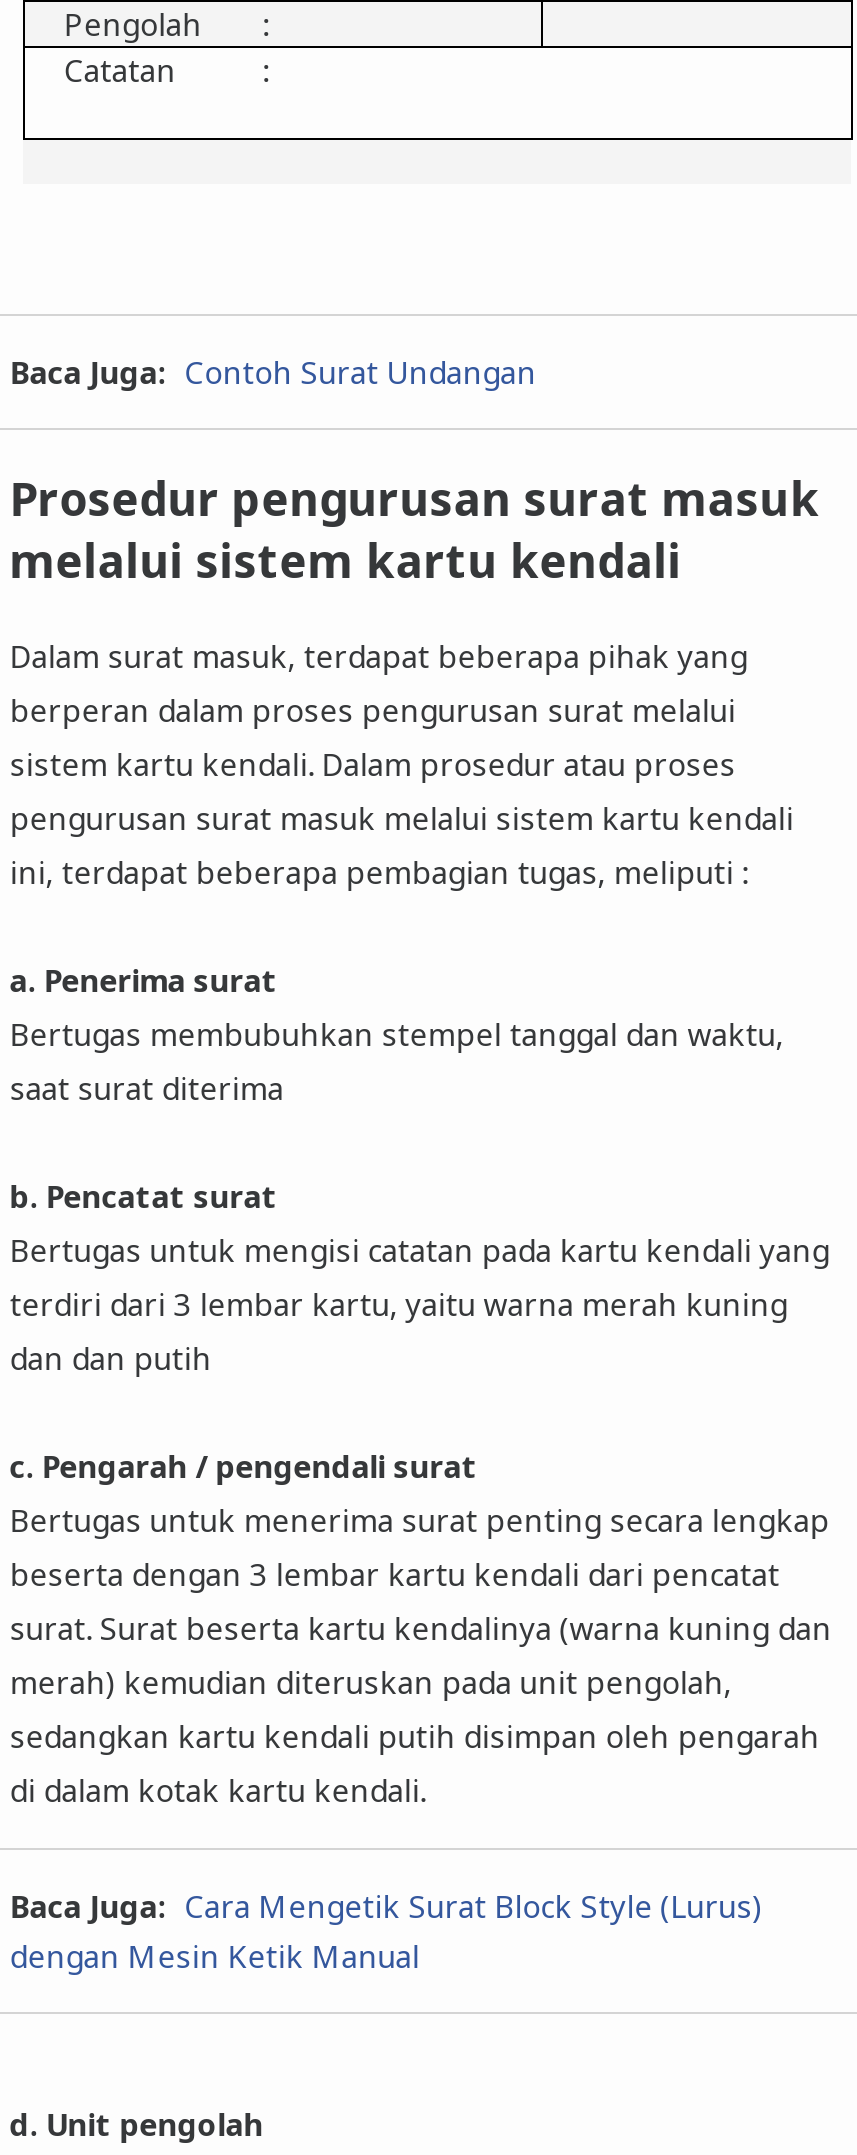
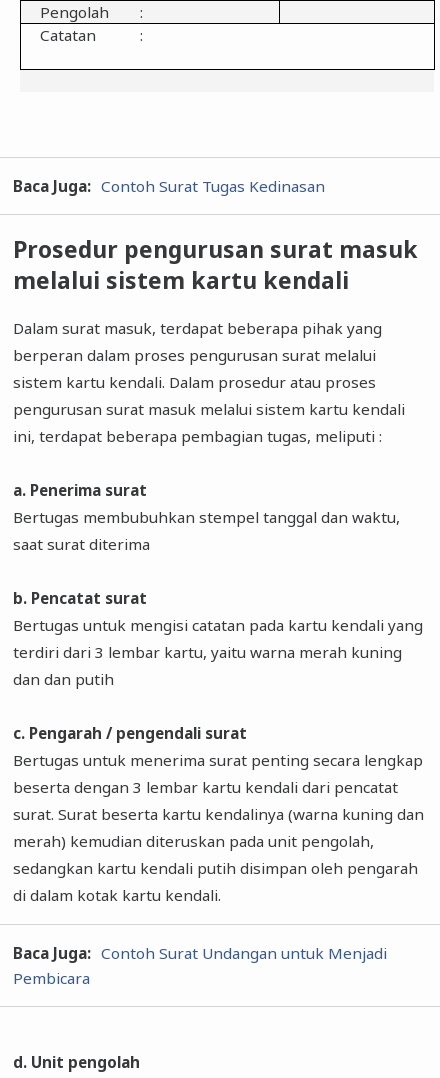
- Baca Juga: Contoh Surat Undangan
+ Baca Juga: Contoh Surat Tugas Kedinasan

- Baca Juga: Cara Mengetik Surat Block Style (Lurus)
- dengan Mesin Ketik Manual
+ Baca Juga: Contoh Surat Undangan untuk Menjadi
+ Pembicara
